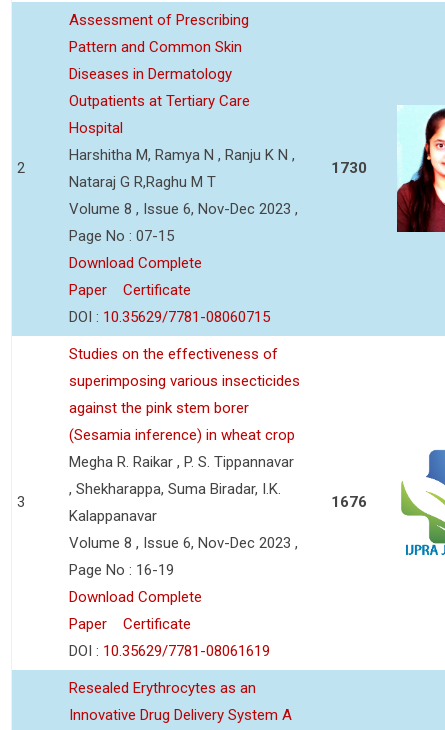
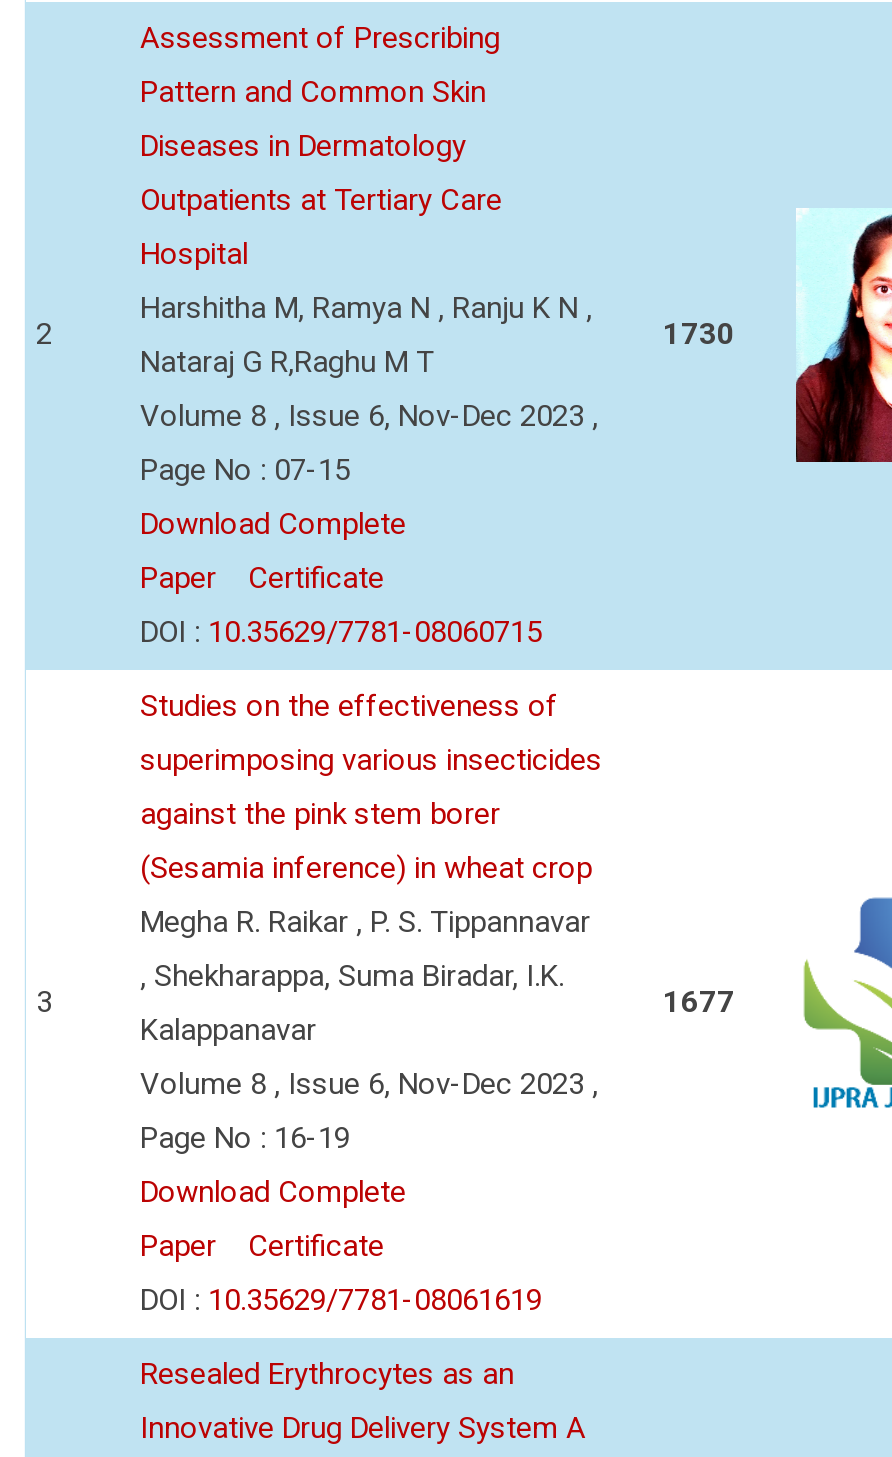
- 1676
+ 1677
